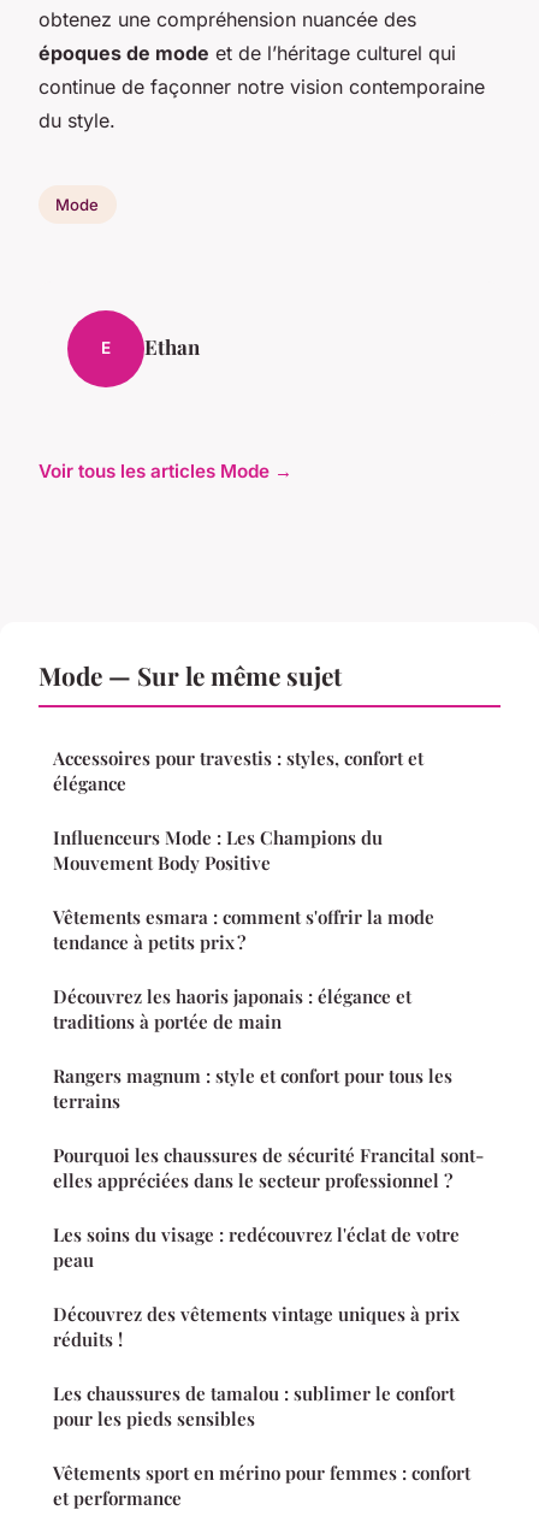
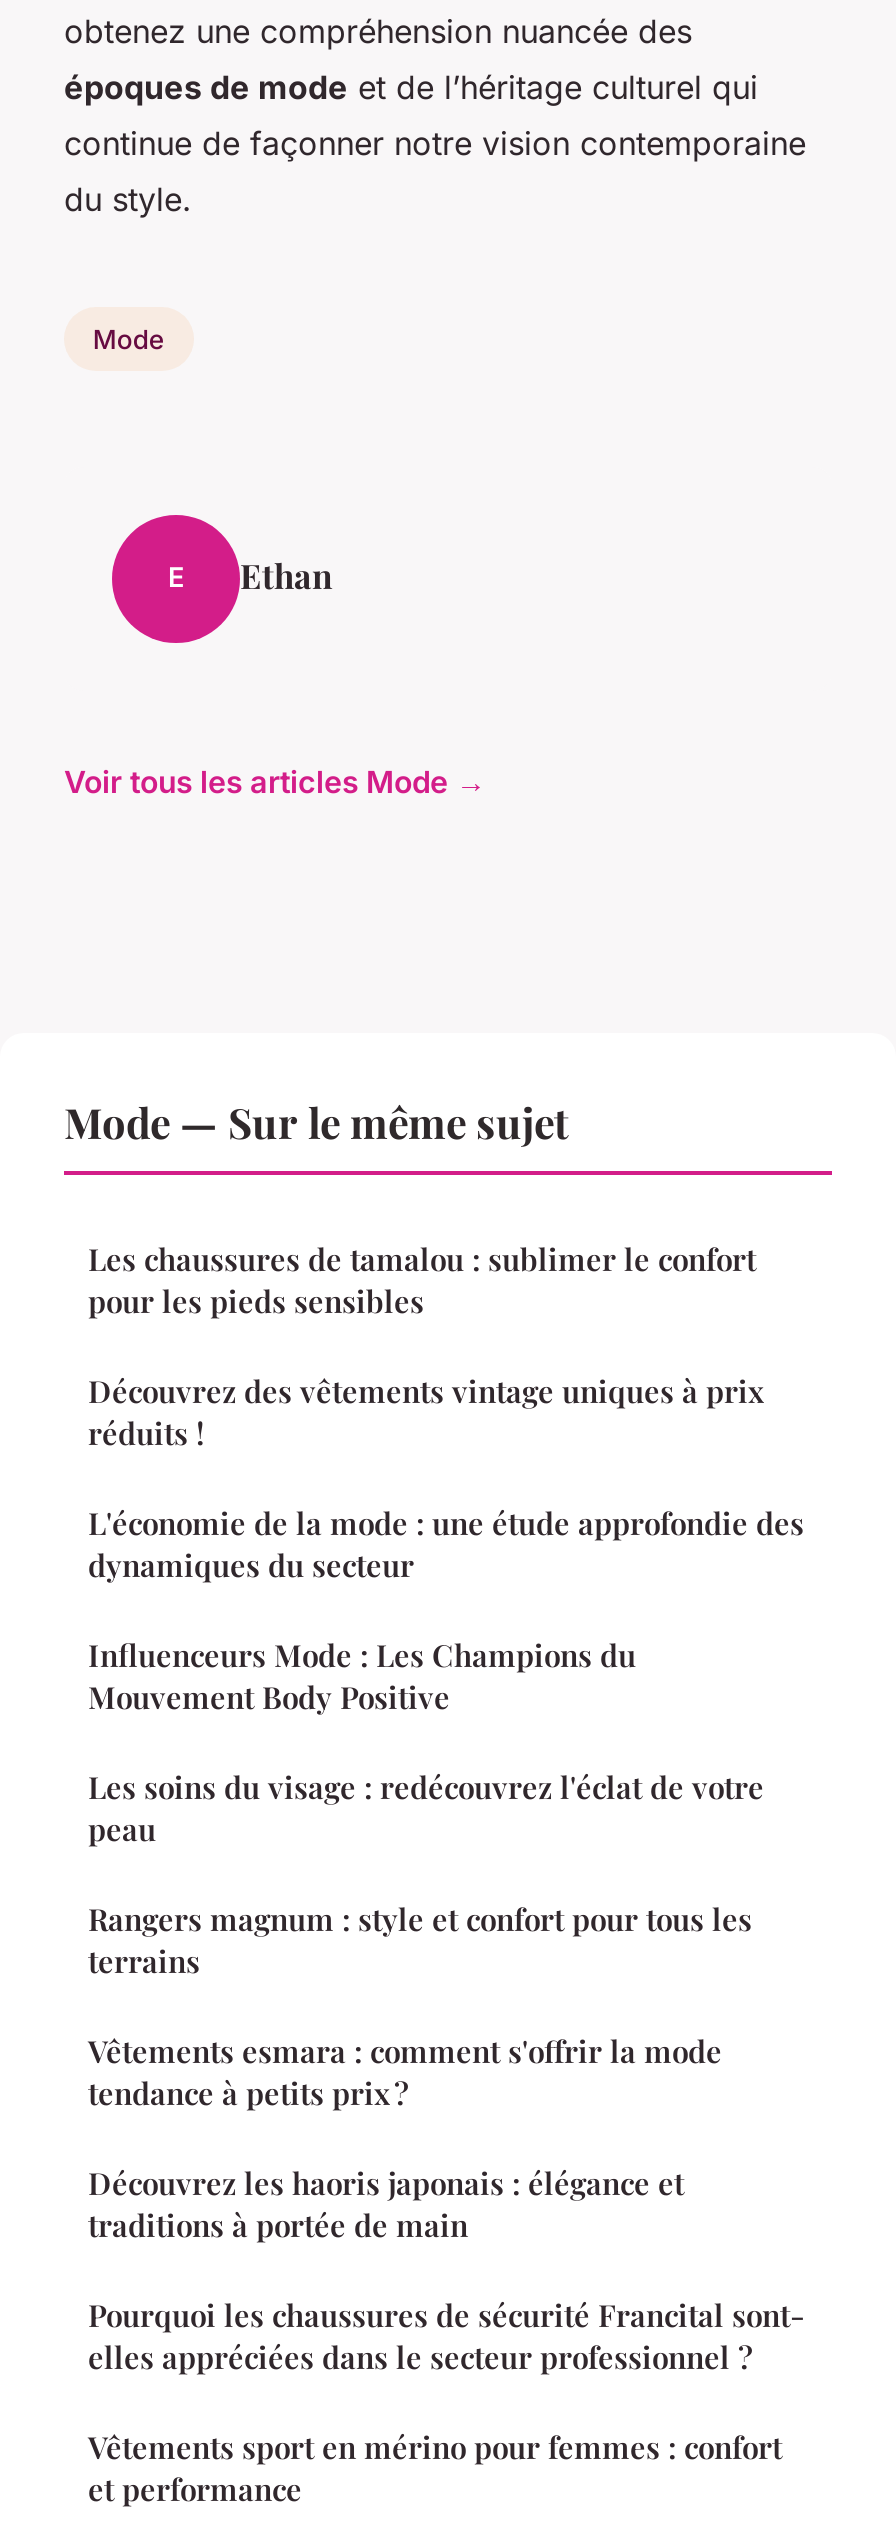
- Accessoires pour travestis : styles, confort et
- élégance
+ L'économie de la mode : une étude approfondie des
+ dynamiques du secteur

moved down: Influenceurs Mode : Les Champions du | Mouvement Body Positive

moved down: Vêtements esmara : comment s'offrir la mode | tendance à petits prix ? | Découvrez les haoris japonais : élégance et | traditions à portée de main

moved up: Rangers magnum : style et confort pour tous les | terrains

moved down: Pourquoi les chaussures de sécurité Francital sont- | elles appréciées dans le secteur professionnel ?

moved up: Les soins du visage : redécouvrez l'éclat de votre | peau

moved up: Découvrez des vêtements vintage uniques à prix | réduits ! | Les chaussures de tamalou : sublimer le confort | pour les pieds sensibles
